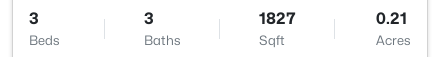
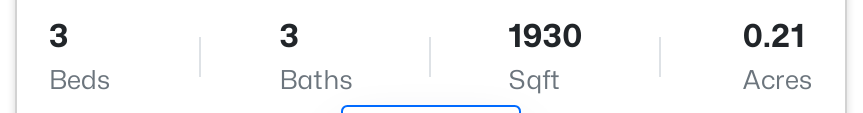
- 1827
+ 1930
